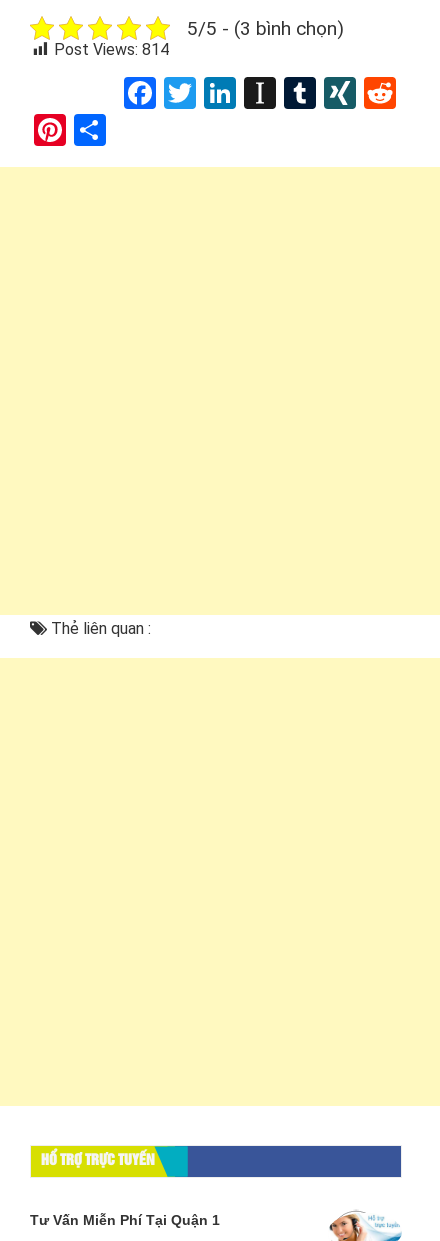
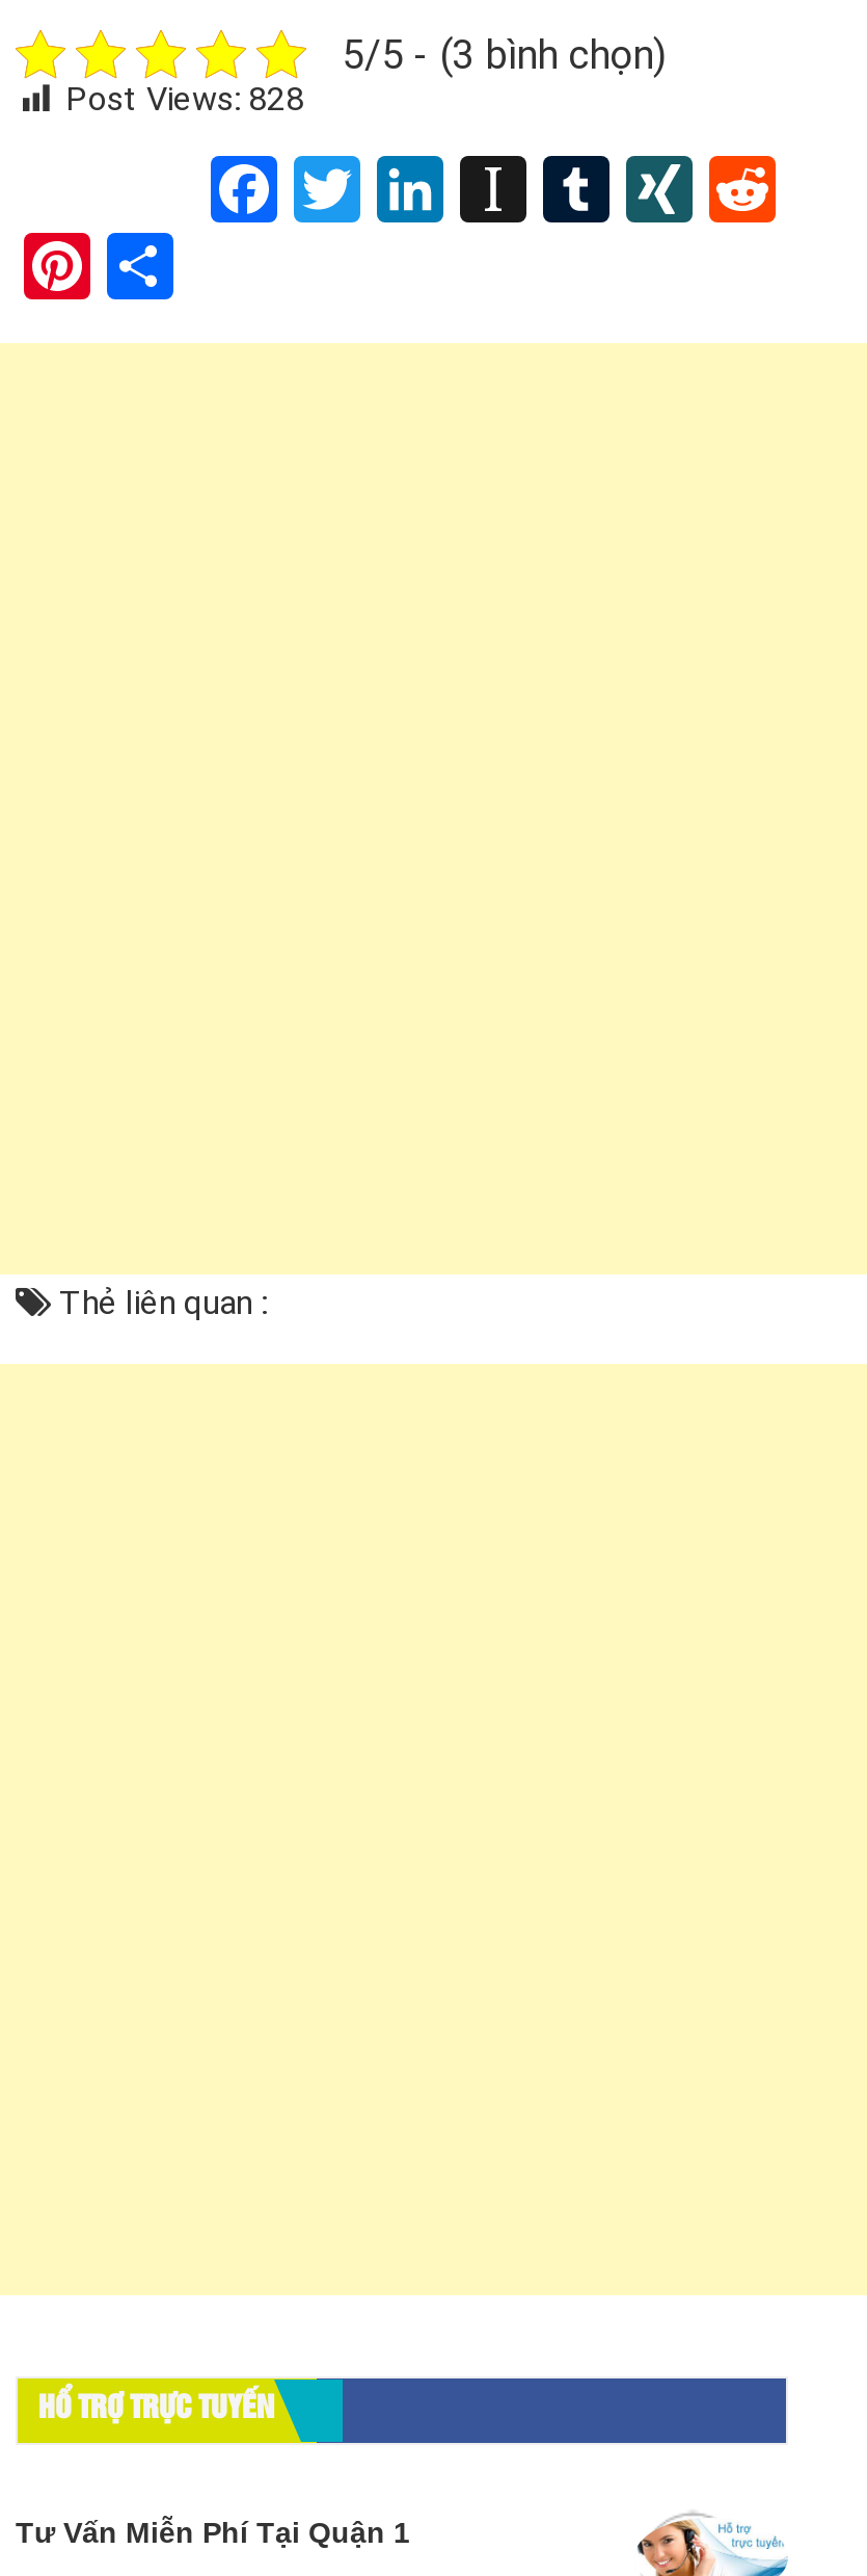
- Post Views: 814
+ Post Views: 828
